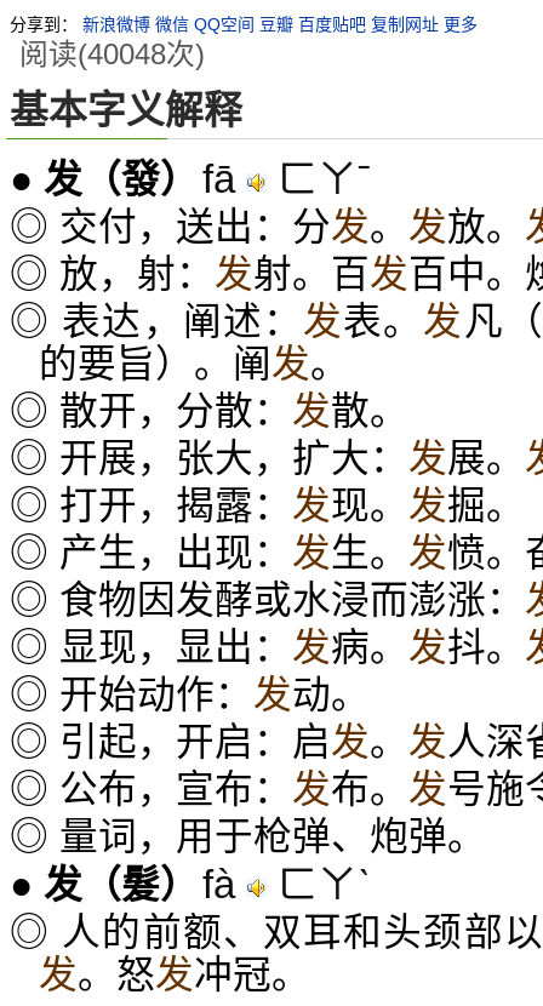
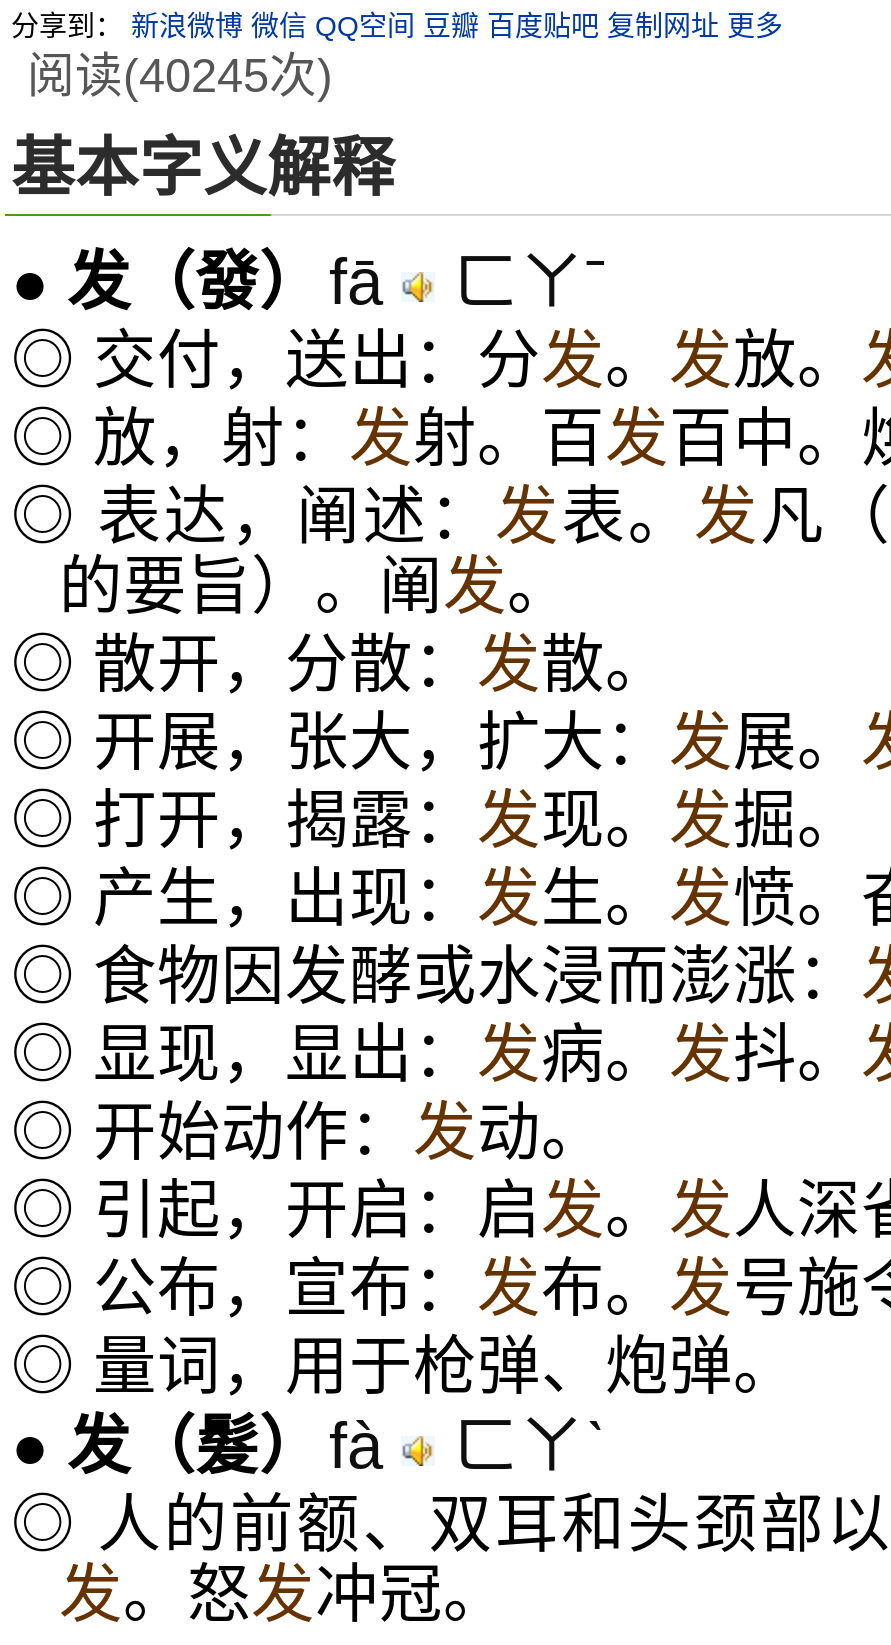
- 阅读(40048次)
+ 阅读(40245次)
